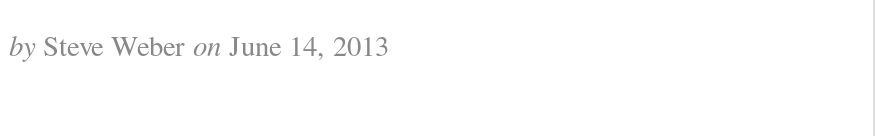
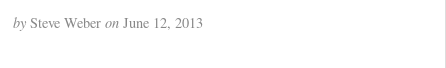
- by Steve Weber on June 14, 2013
+ by Steve Weber on June 12, 2013
